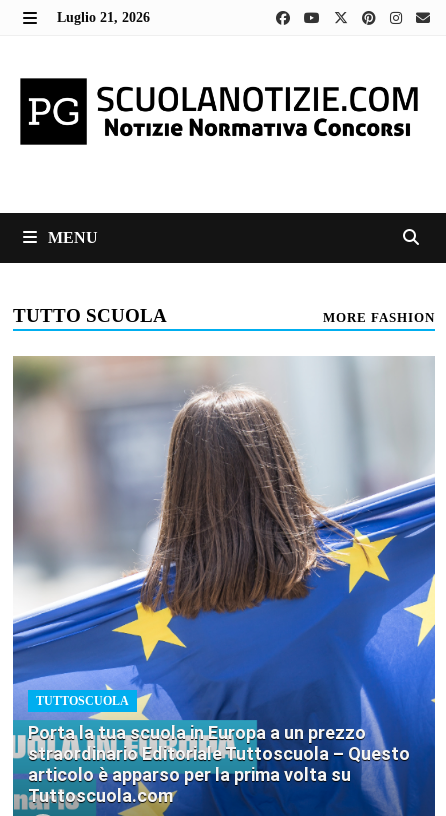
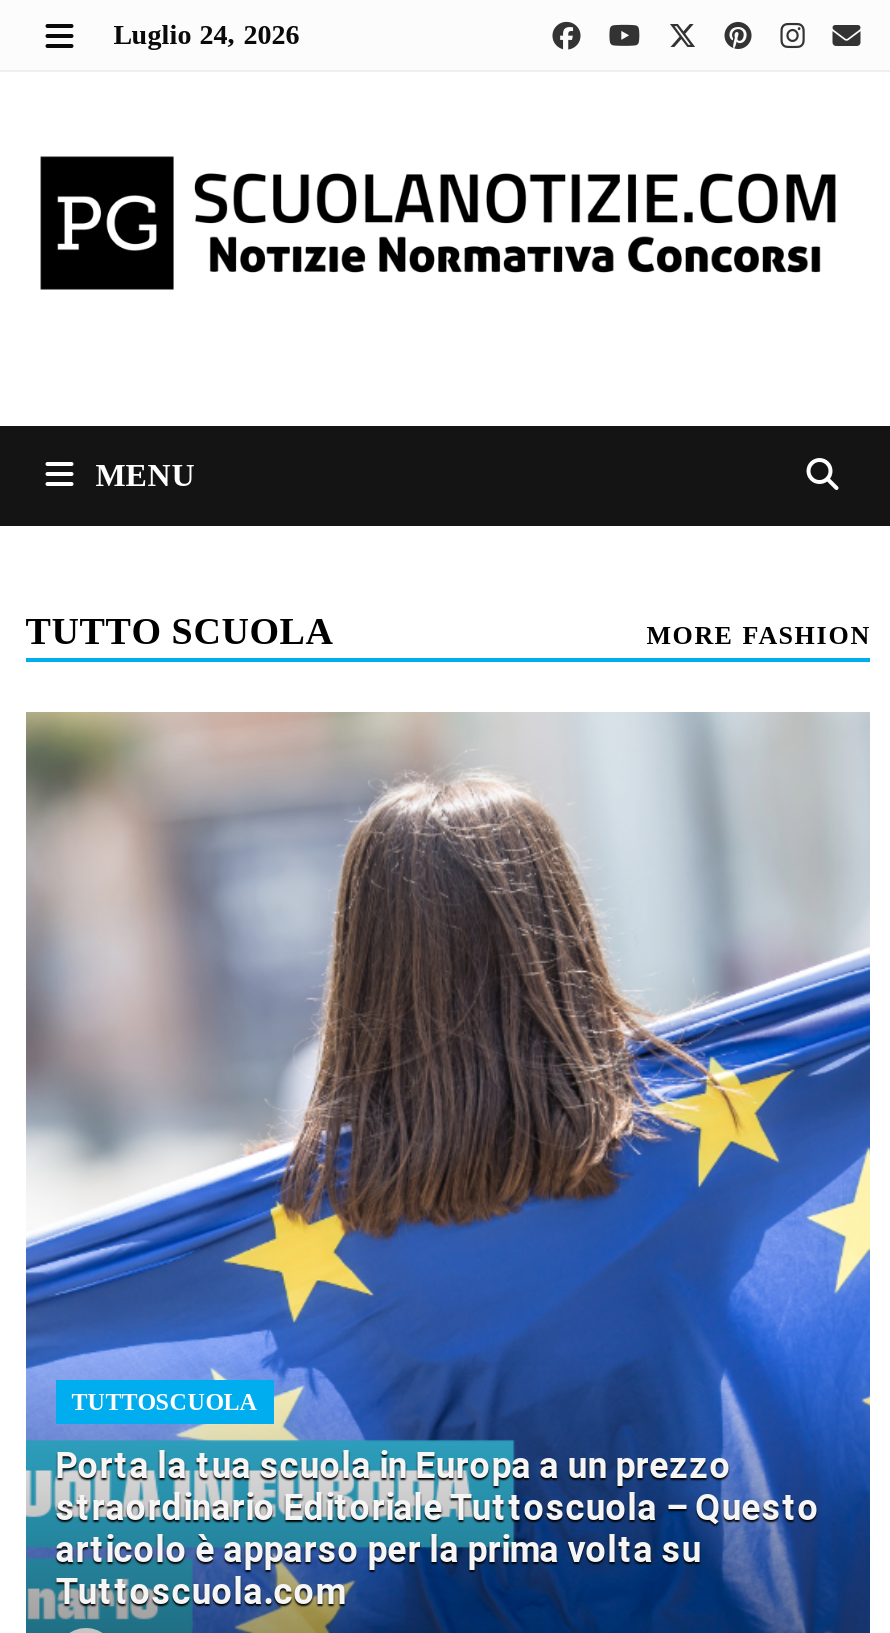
- Luglio 21, 2026
+ Luglio 24, 2026
